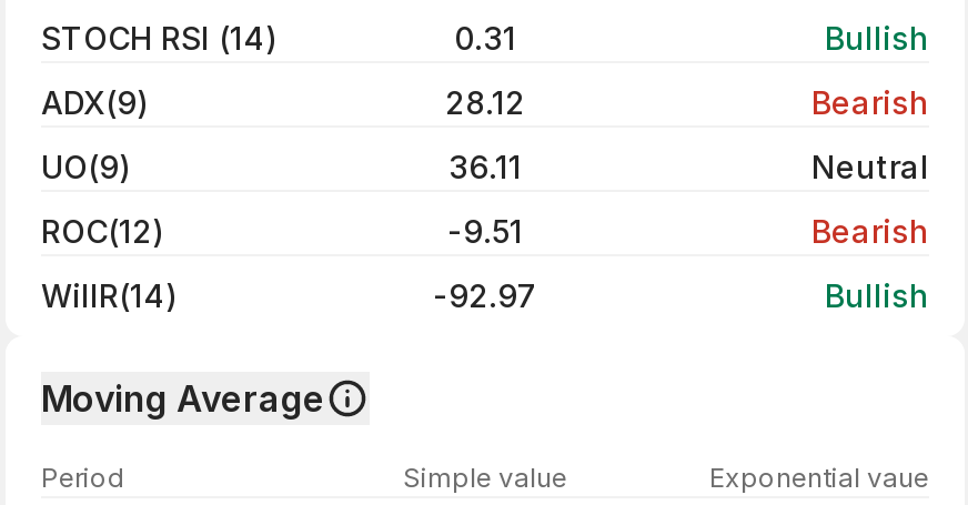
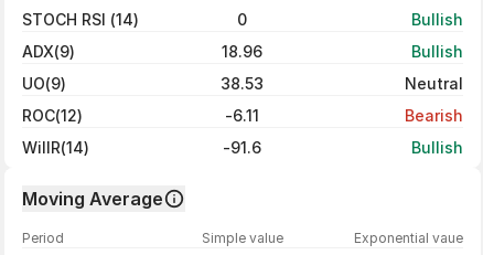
- 0.31
+ 0

- 28.12
- Bearish
+ 18.96
+ Bullish

- 36.11
+ 38.53

- -9.51
+ -6.11

- -92.97
+ -91.6
